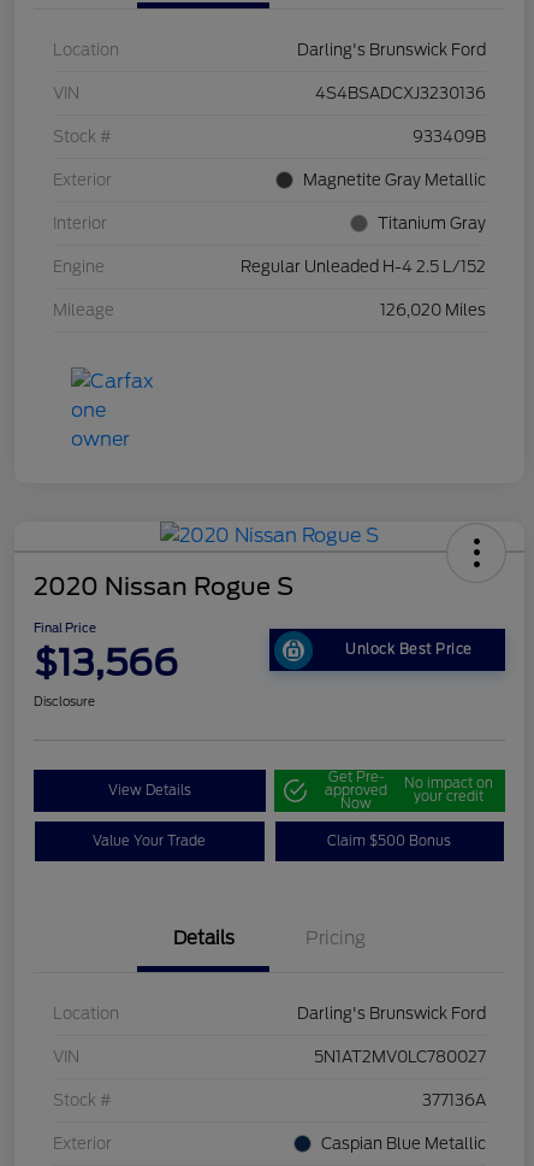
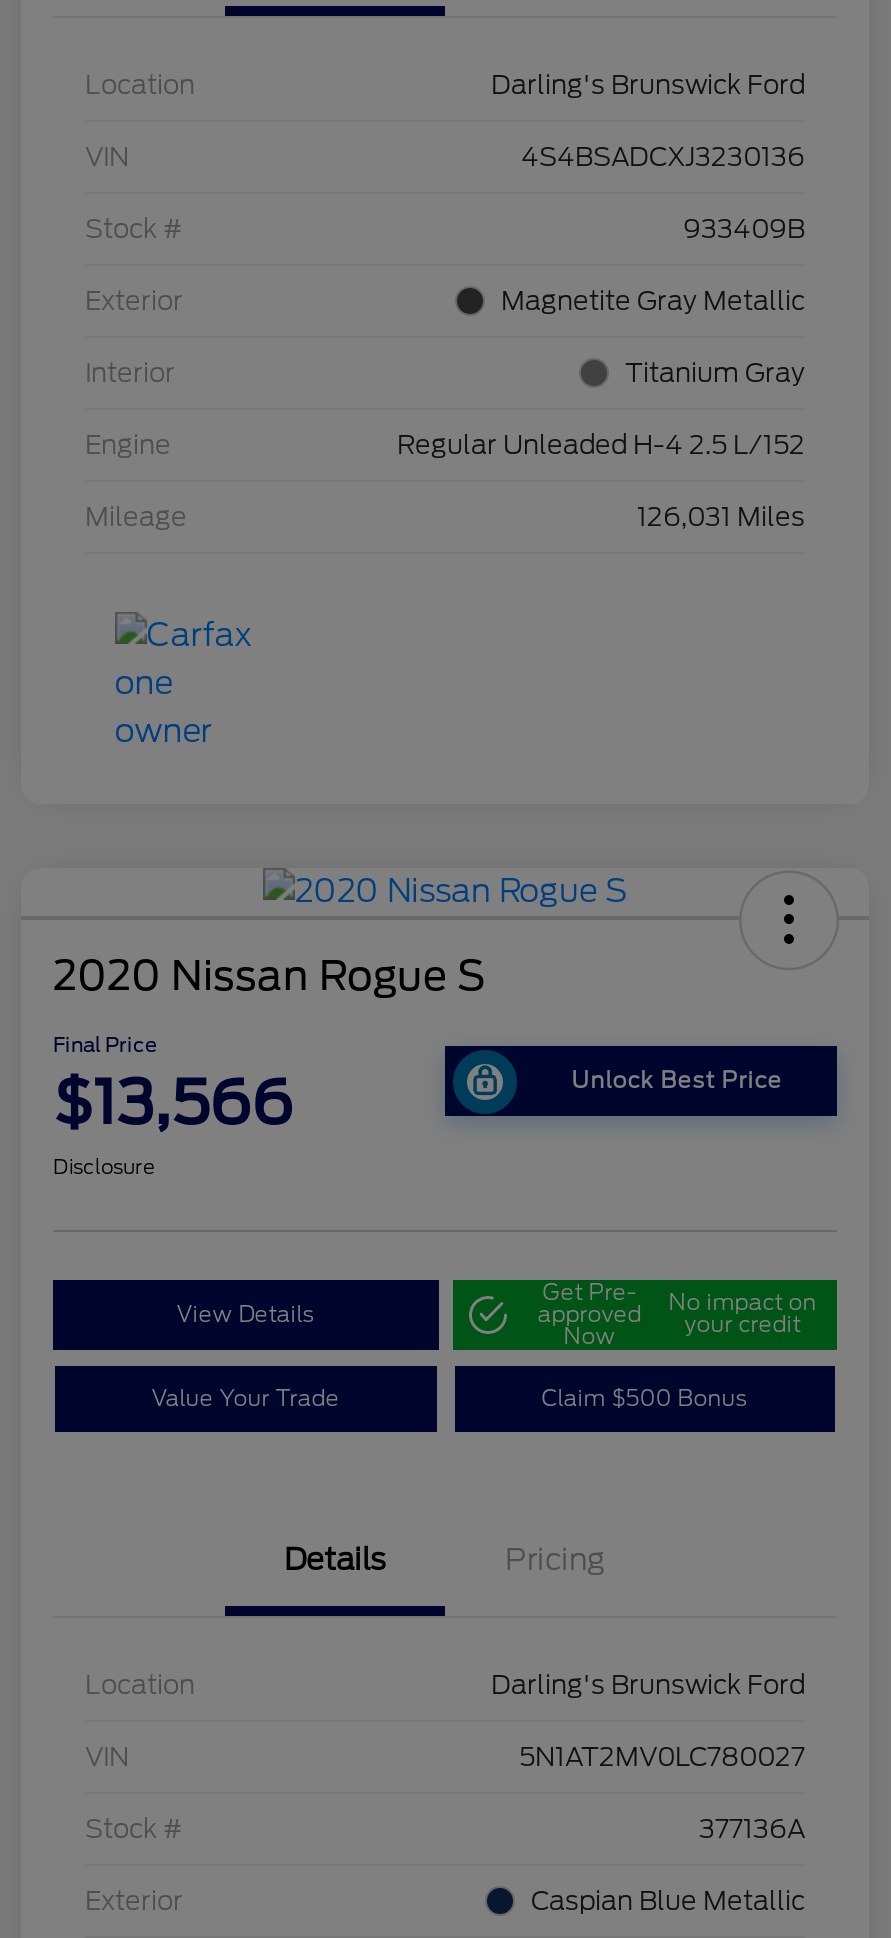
- 126,020 Miles
+ 126,031 Miles
